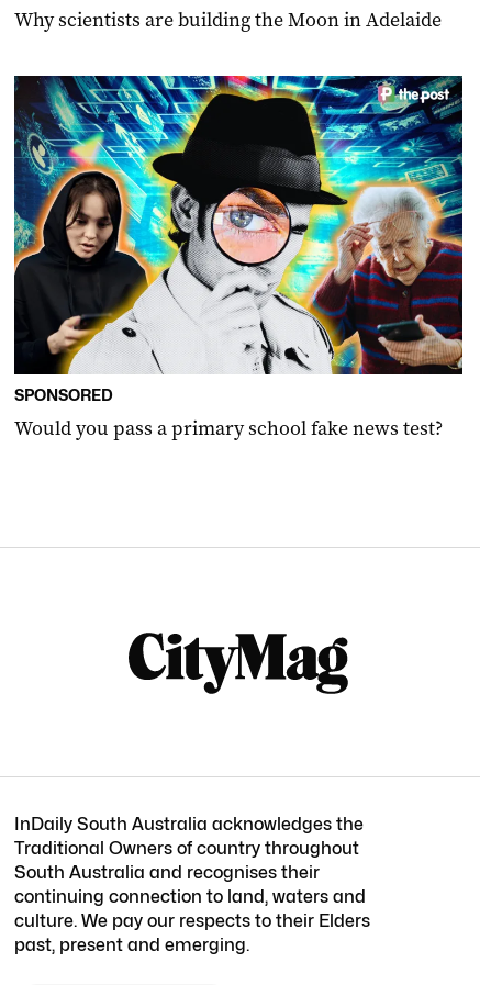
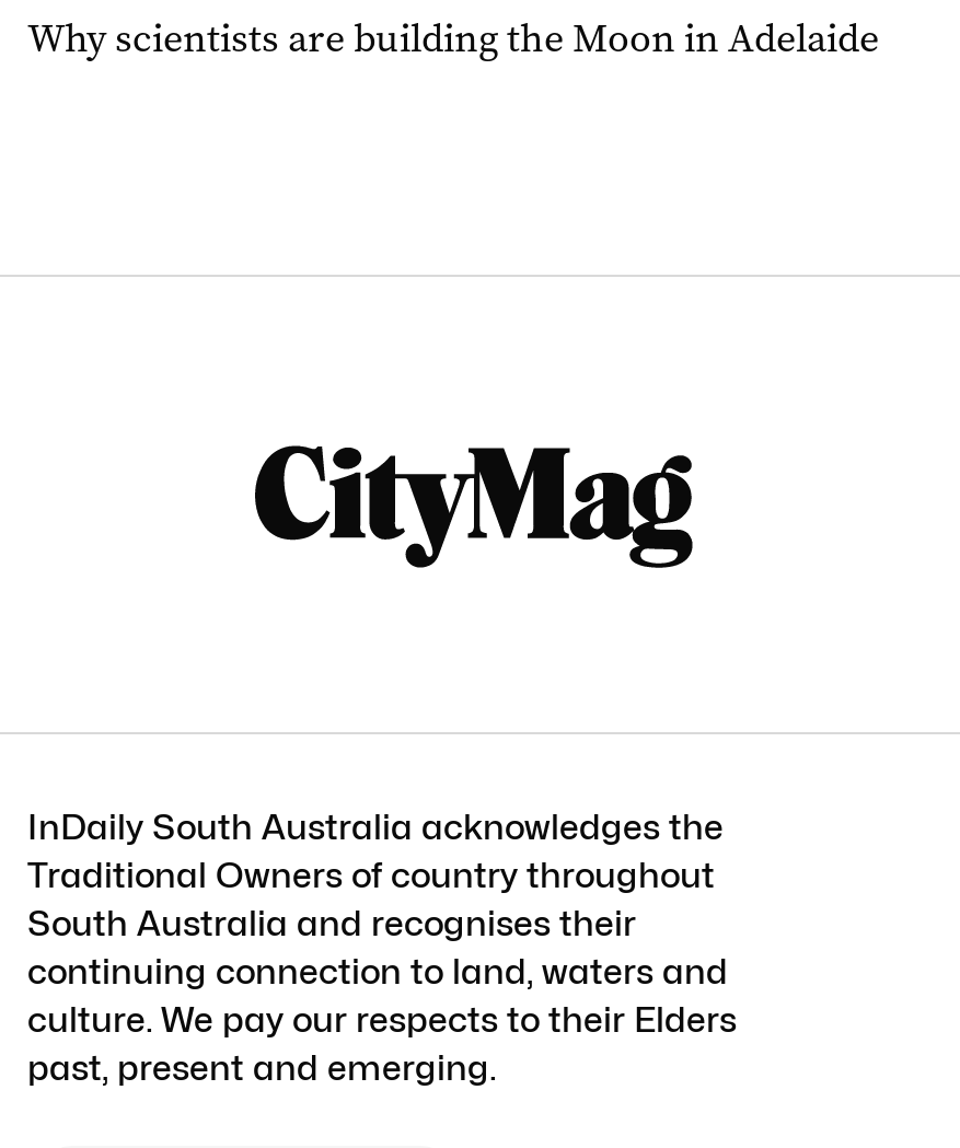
- [image]
- SPONSORED
- Would you pass a primary school fake news test?
